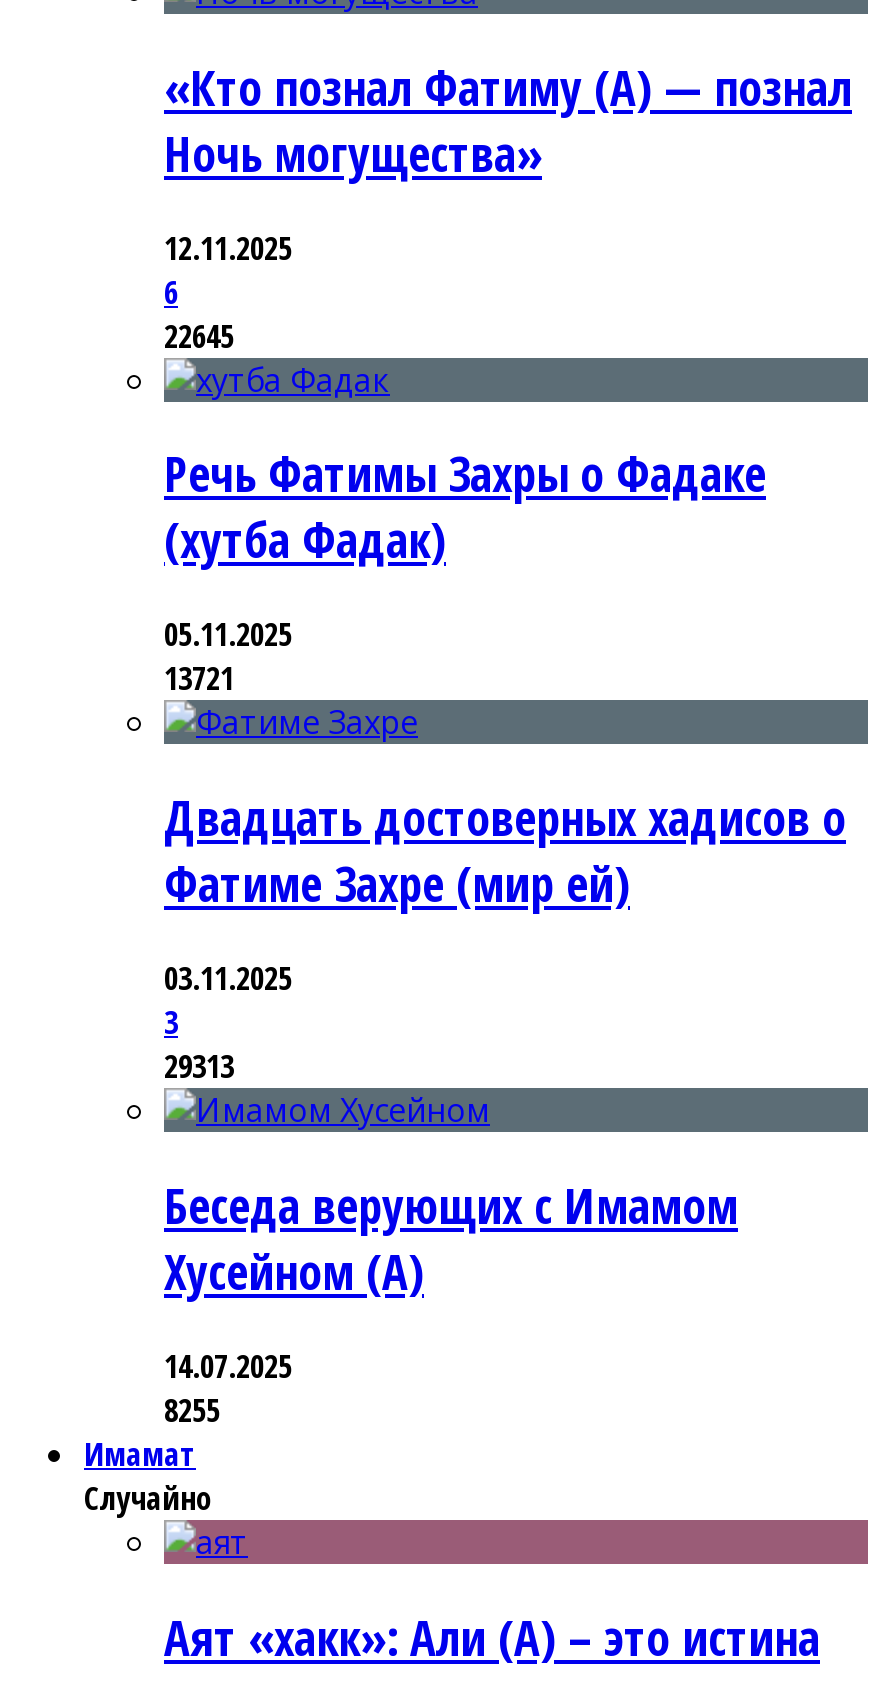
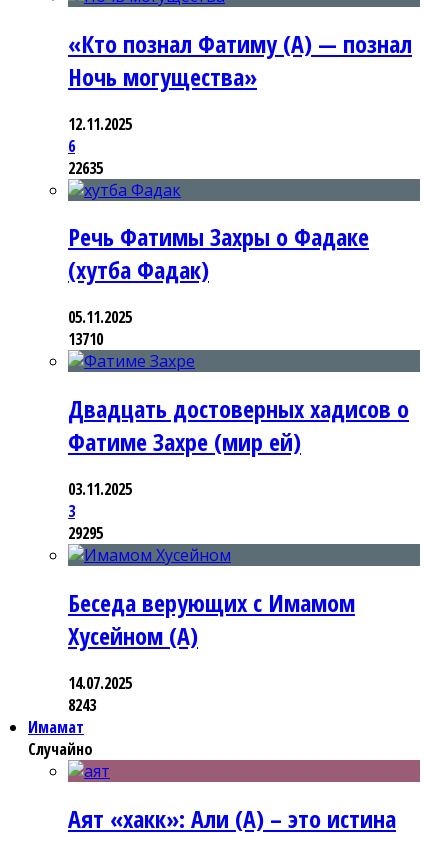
- 22645
+ 22635

- 13721
+ 13710

- 29313
+ 29295

- 8255
+ 8243
